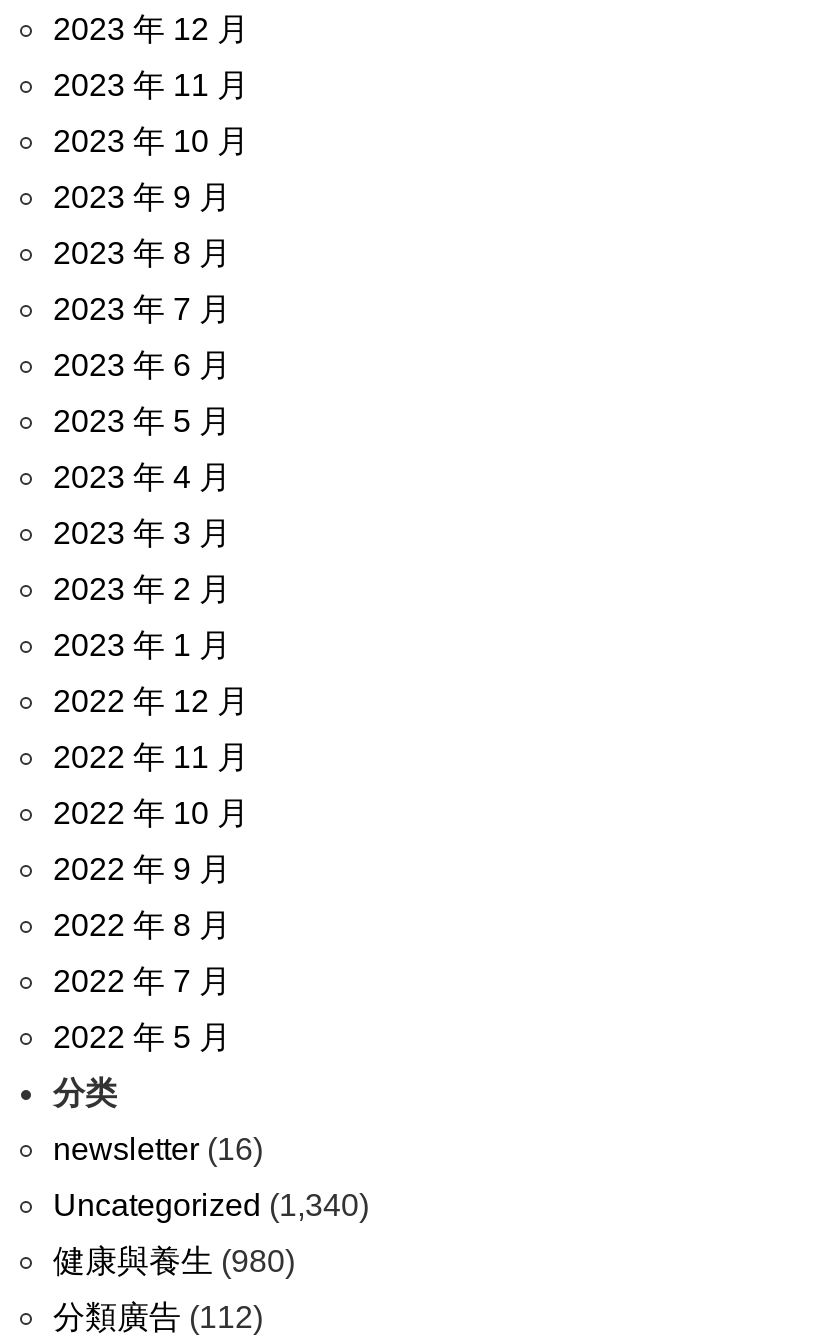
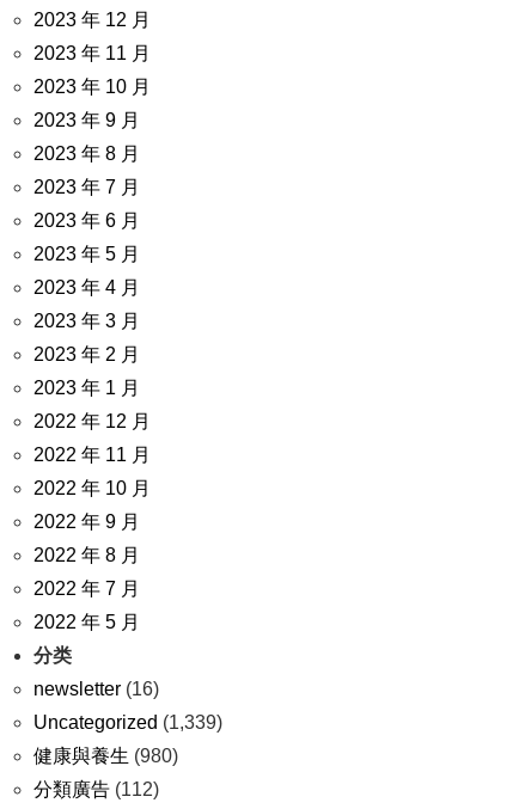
- Uncategorized (1,340)
+ Uncategorized (1,339)
